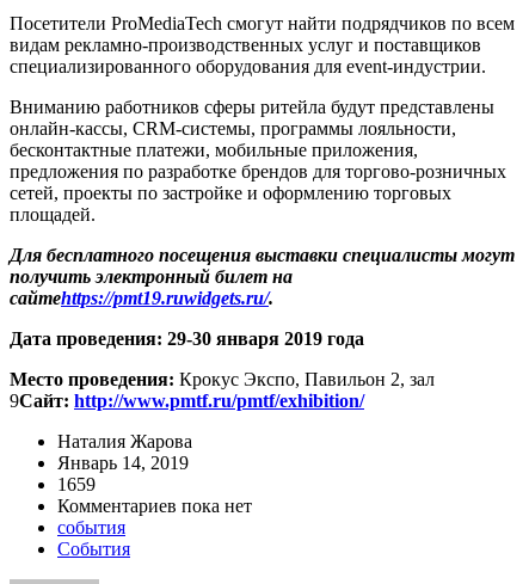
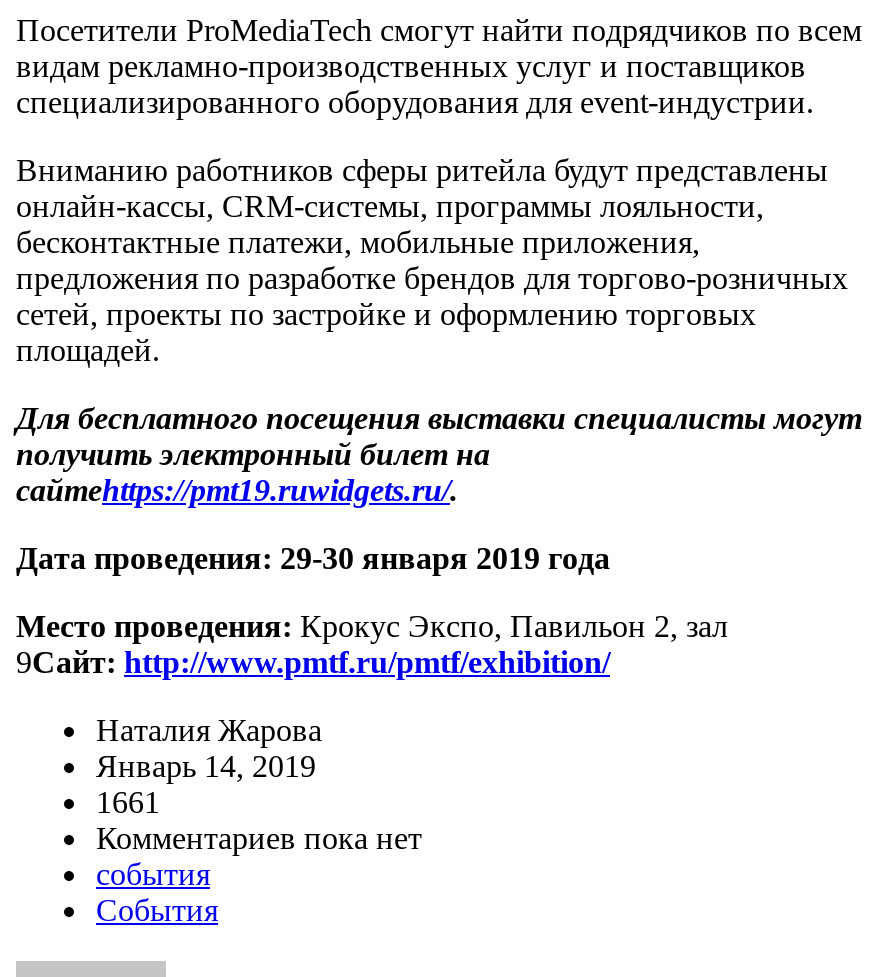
- 1659
+ 1661
